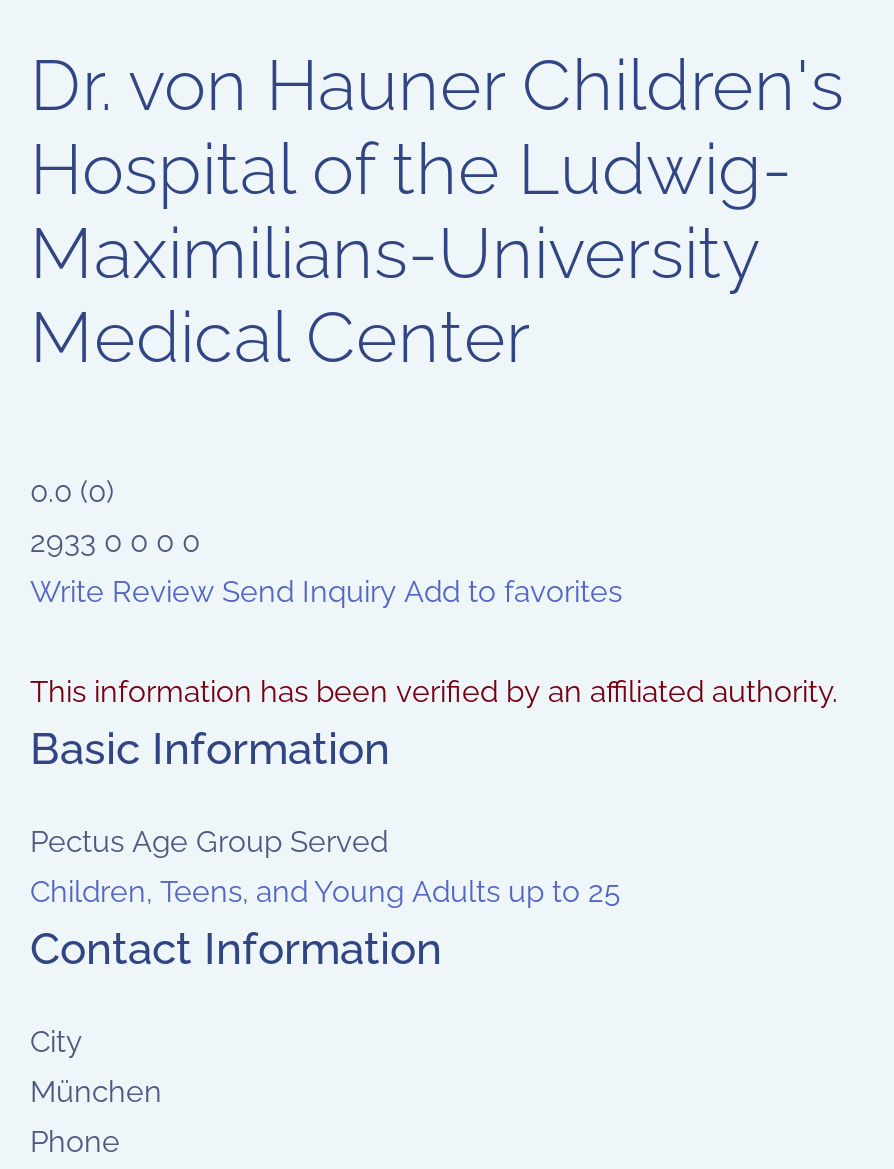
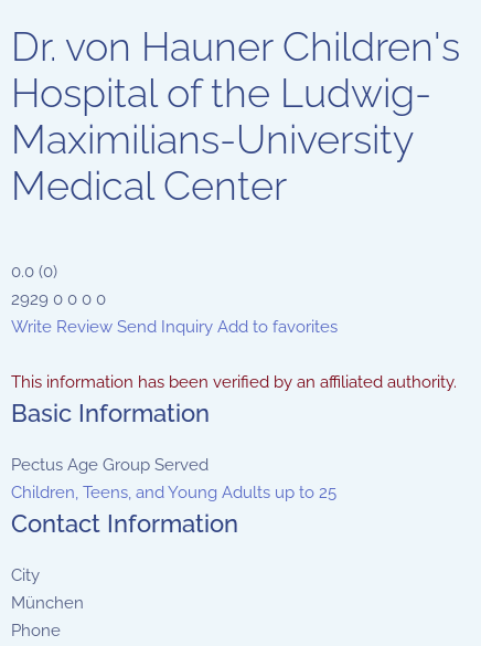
- 2933 0 0 0 0
+ 2929 0 0 0 0
